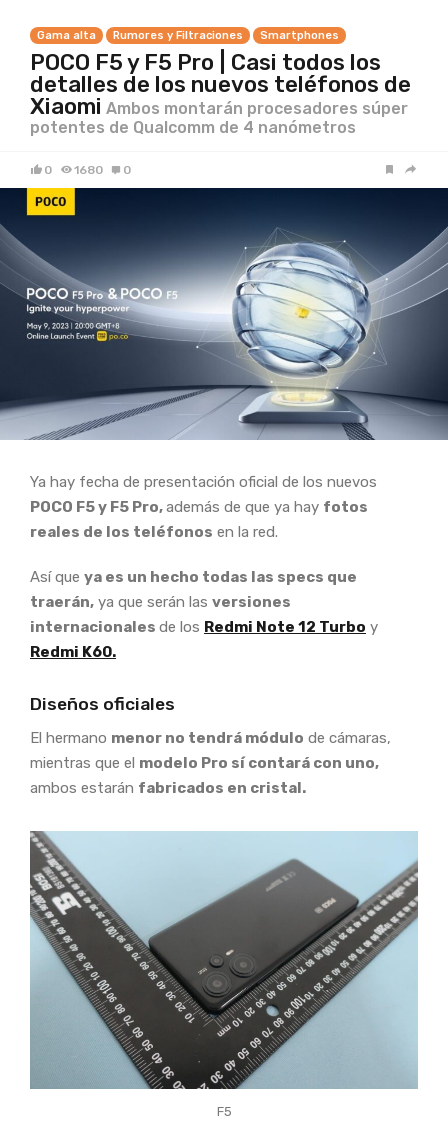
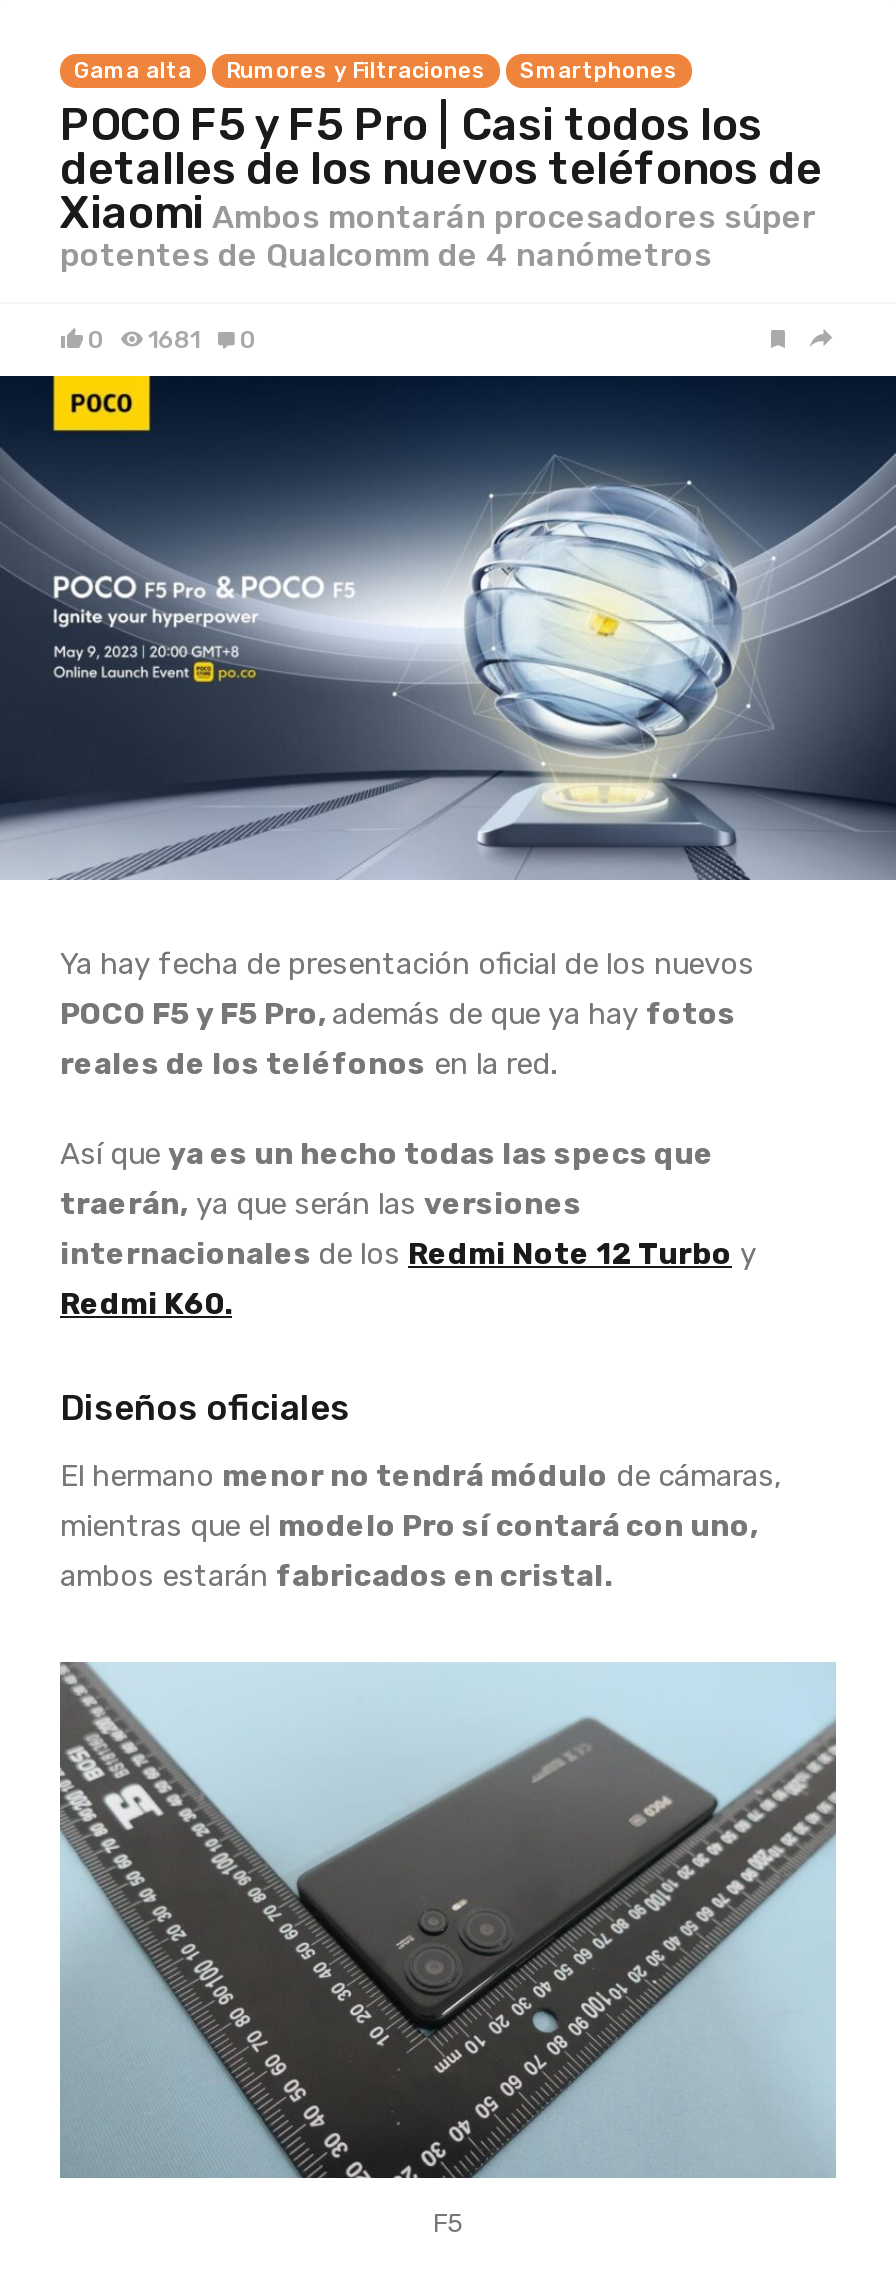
- 0 1680 0
+ 0 1681 0
